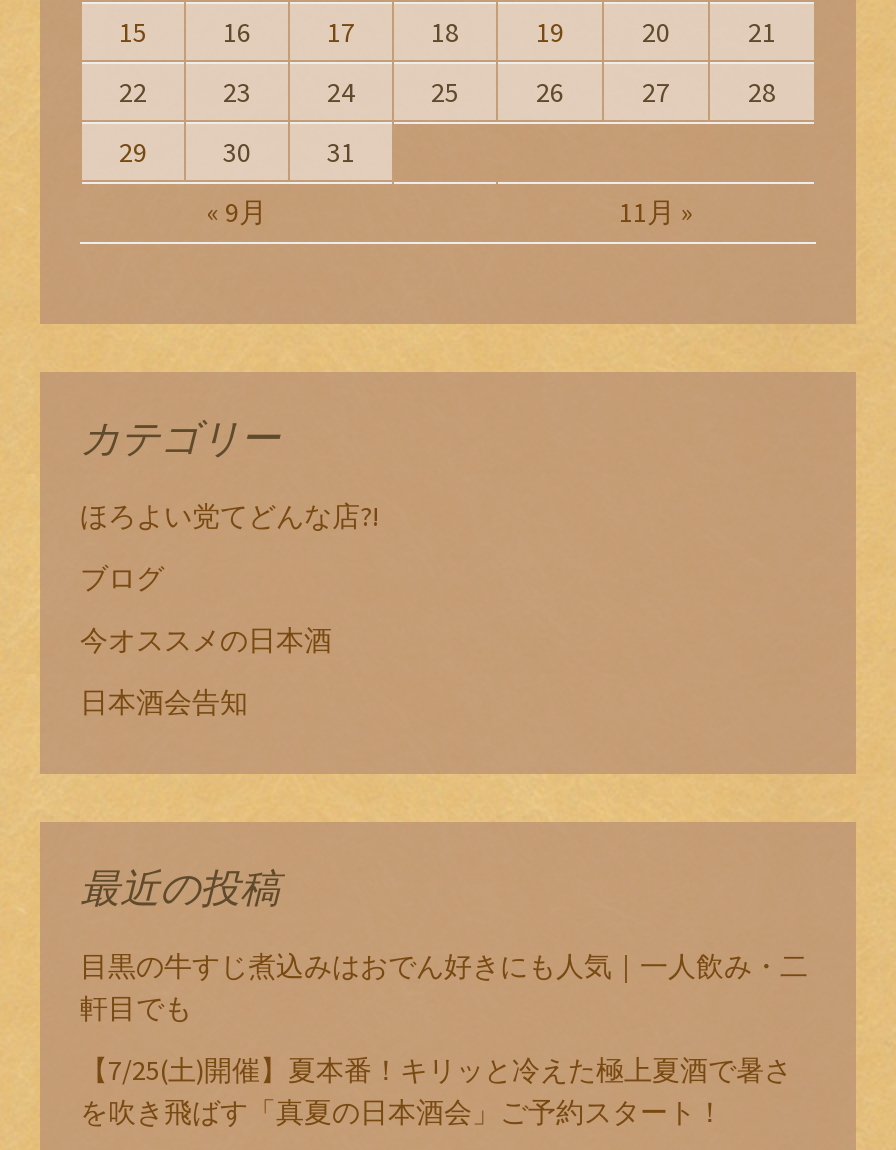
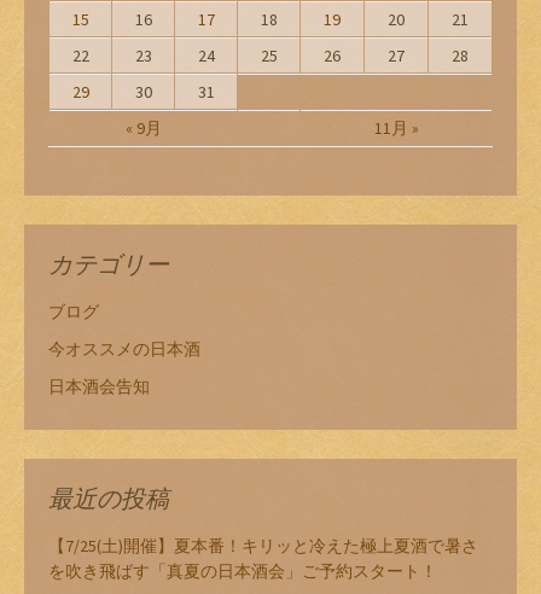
- ほろよい党てどんな店?!

- 目黒の牛すじ煮込みはおでん好きにも人気｜一人飲み・二
- 軒目でも
